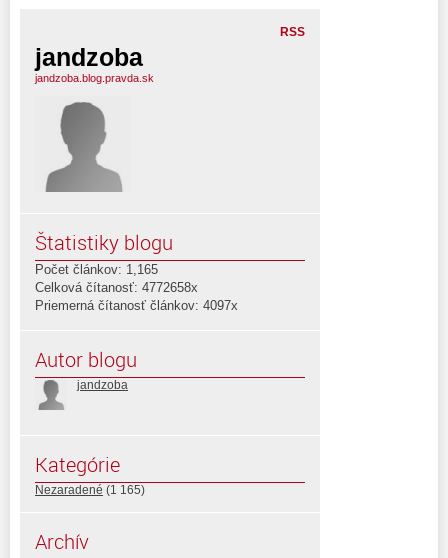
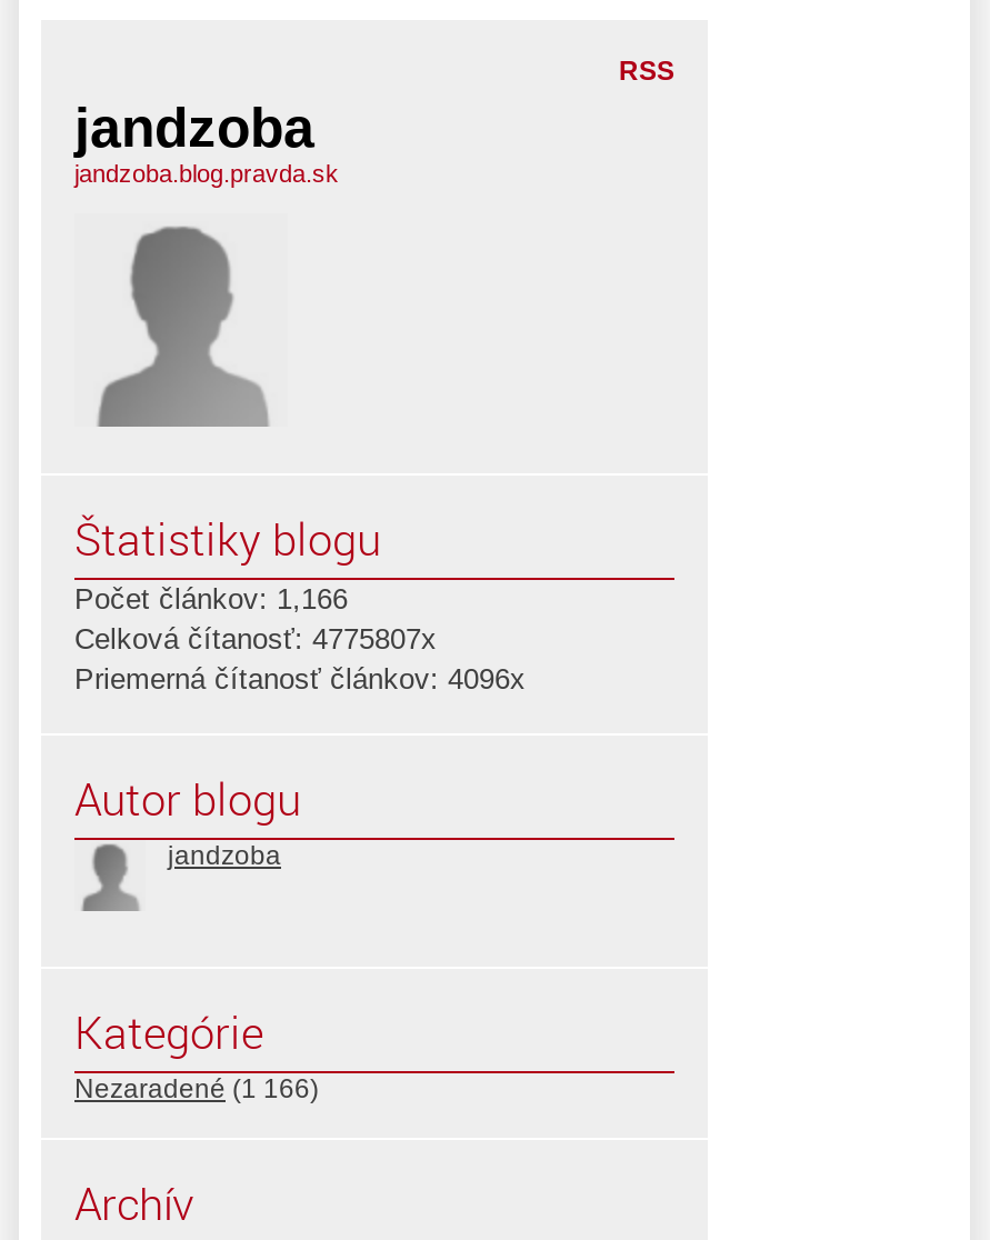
- Počet článkov: 1,165
+ Počet článkov: 1,166

- Celková čítanosť: 4772658x
+ Celková čítanosť: 4775807x

- Priemerná čítanosť článkov: 4097x
+ Priemerná čítanosť článkov: 4096x

- Nezaradené(1 165)
+ Nezaradené(1 166)
